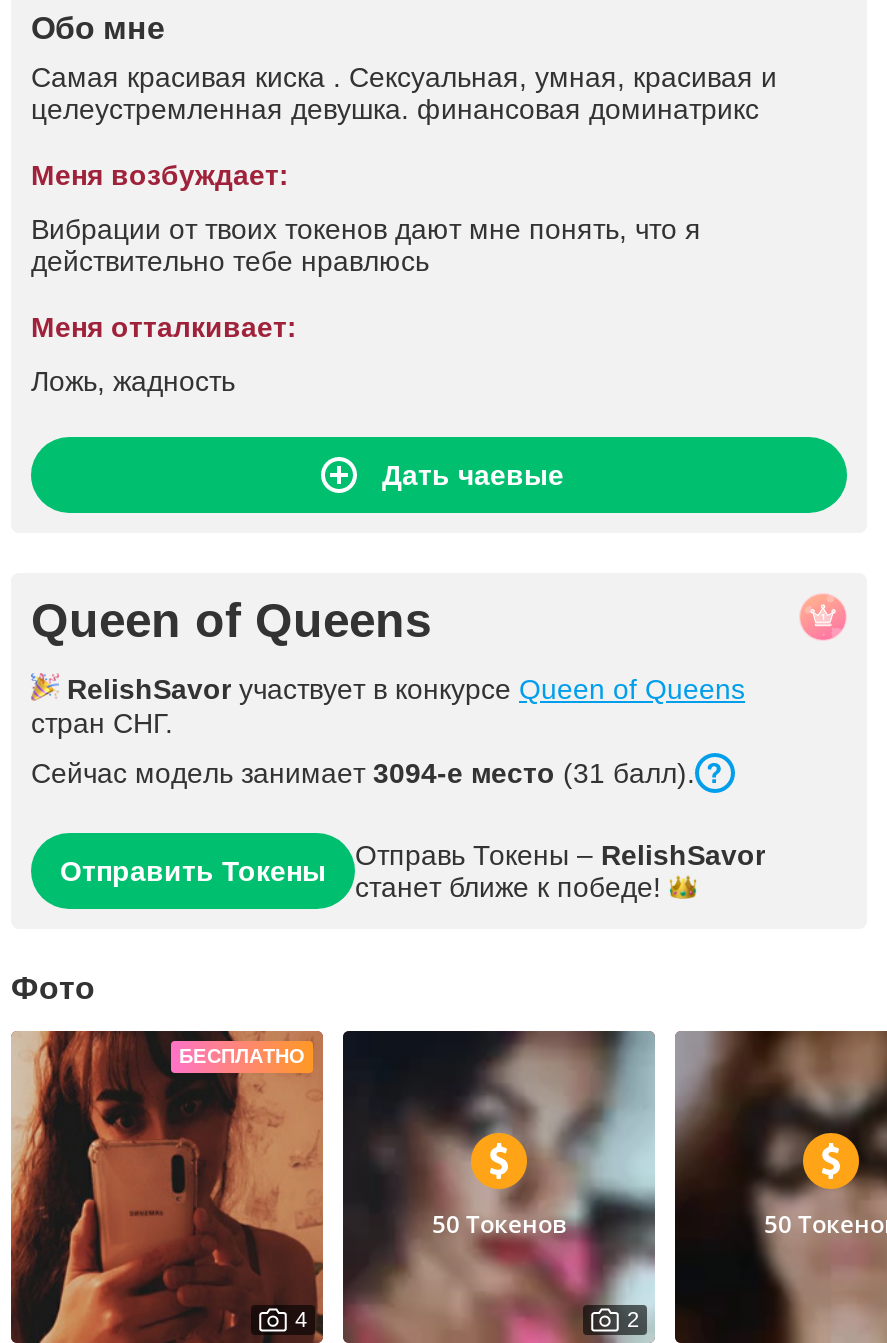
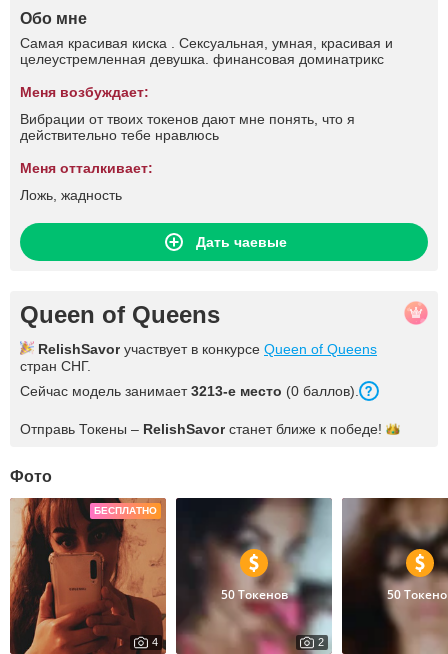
- Сейчас модель занимает 3094-е место (31 балл).
+ Сейчас модель занимает 3213-е место (0 баллов).

- Отправить Токены
- Отправь Токены – RelishSavor
- станет ближе к победе!
+ Отправь Токены – RelishSavor станет ближе к победе!
